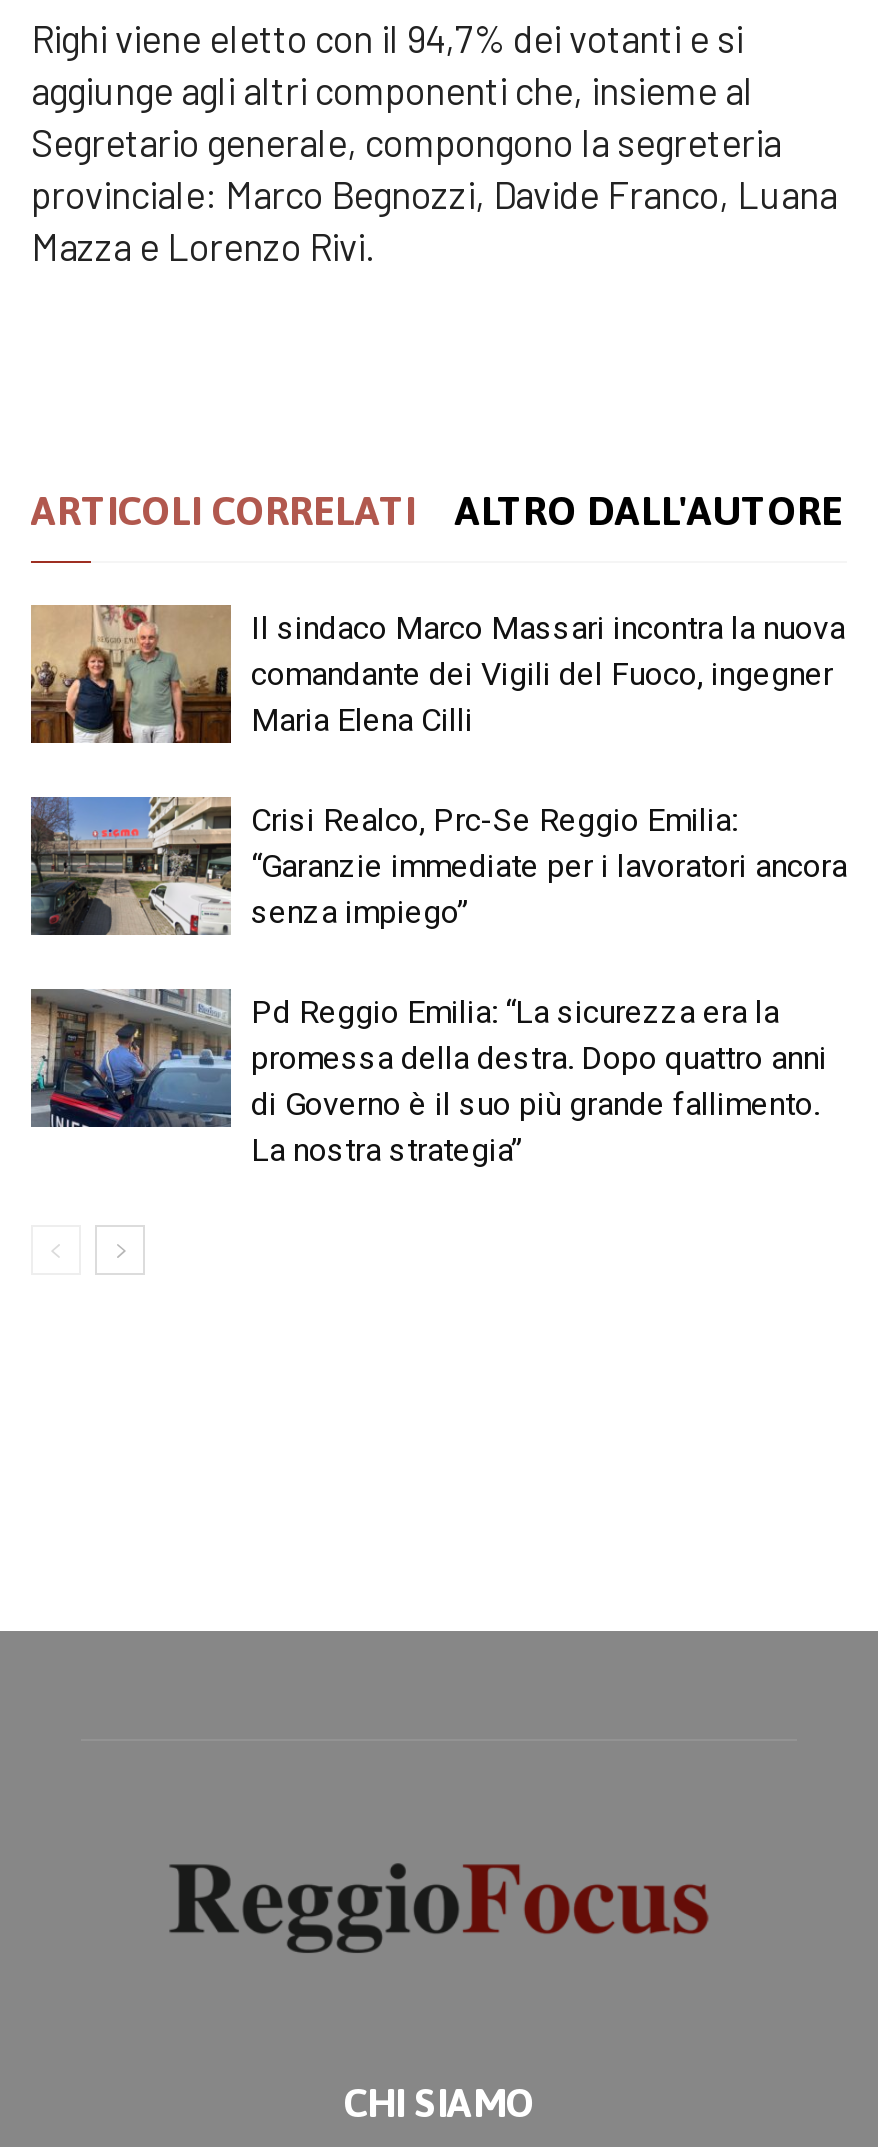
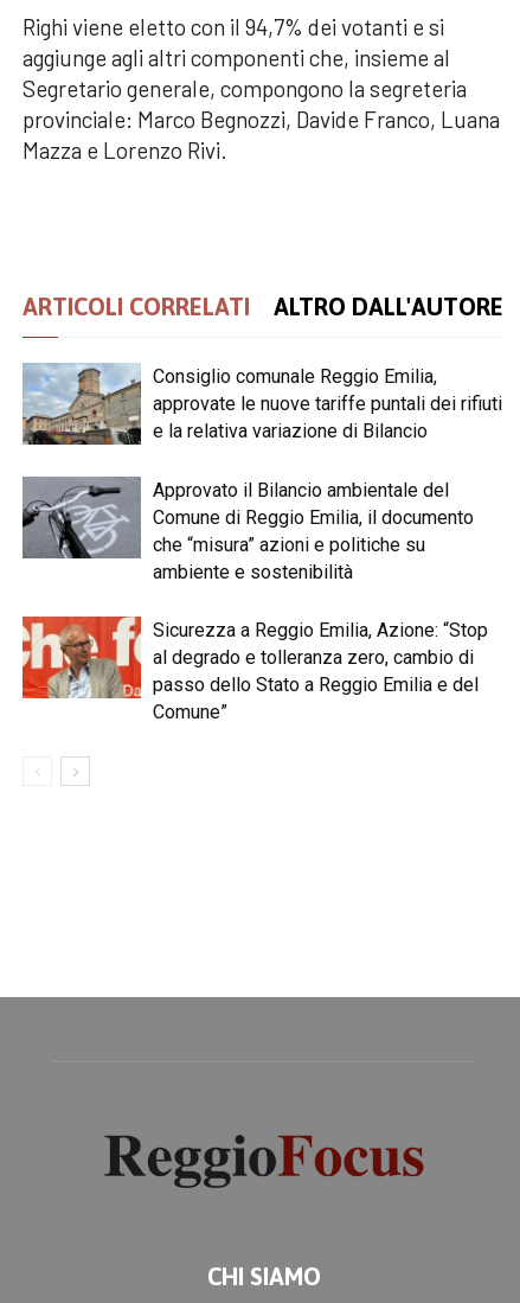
- [image]
- Il sindaco Marco Massari incontra la nuova
- comandante dei Vigili del Fuoco, ingegner
- Maria Elena Cilli
+ [image]
+ Consiglio comunale Reggio Emilia,
+ approvate le nuove tariffe puntali dei rifiuti
+ e la relativa variazione di Bilancio

- [image]
- Crisi Realco, Prc-Se Reggio Emilia:
- “Garanzie immediate per i lavoratori ancora
- senza impiego”
+ [image]
+ Approvato il Bilancio ambientale del
+ Comune di Reggio Emilia, il documento
+ che “misura” azioni e politiche su
+ ambiente e sostenibilità

- [image]
- Pd Reggio Emilia: “La sicurezza era la
- promessa della destra. Dopo quattro anni
- di Governo è il suo più grande fallimento.
- La nostra strategia”
+ [image]
+ Sicurezza a Reggio Emilia, Azione: “Stop
+ al degrado e tolleranza zero, cambio di
+ passo dello Stato a Reggio Emilia e del
+ Comune”
